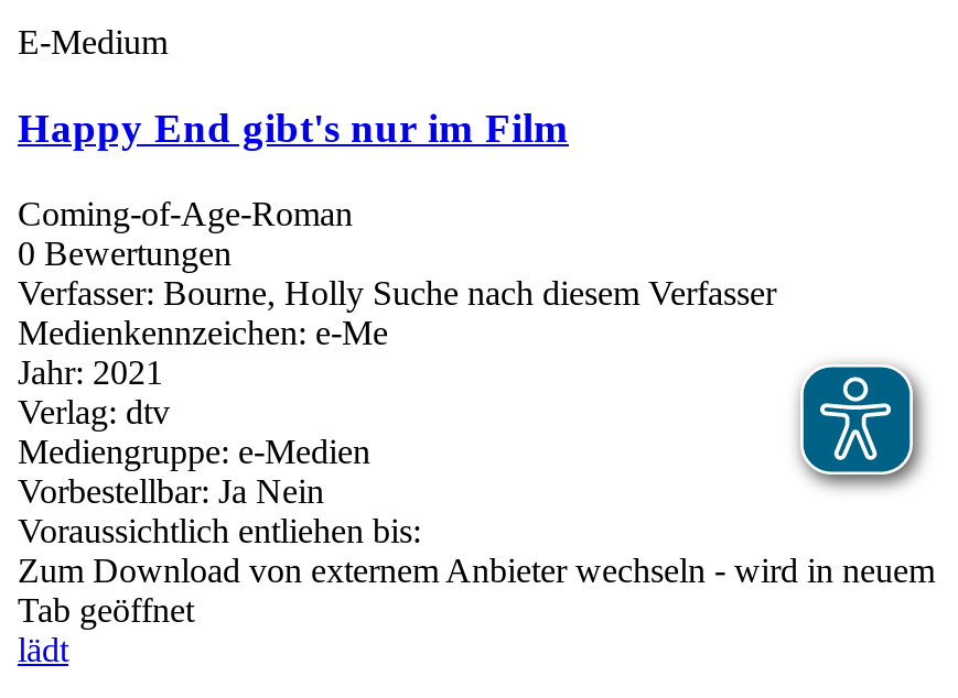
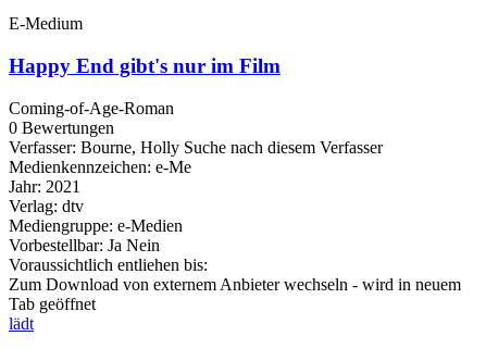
- [image]
